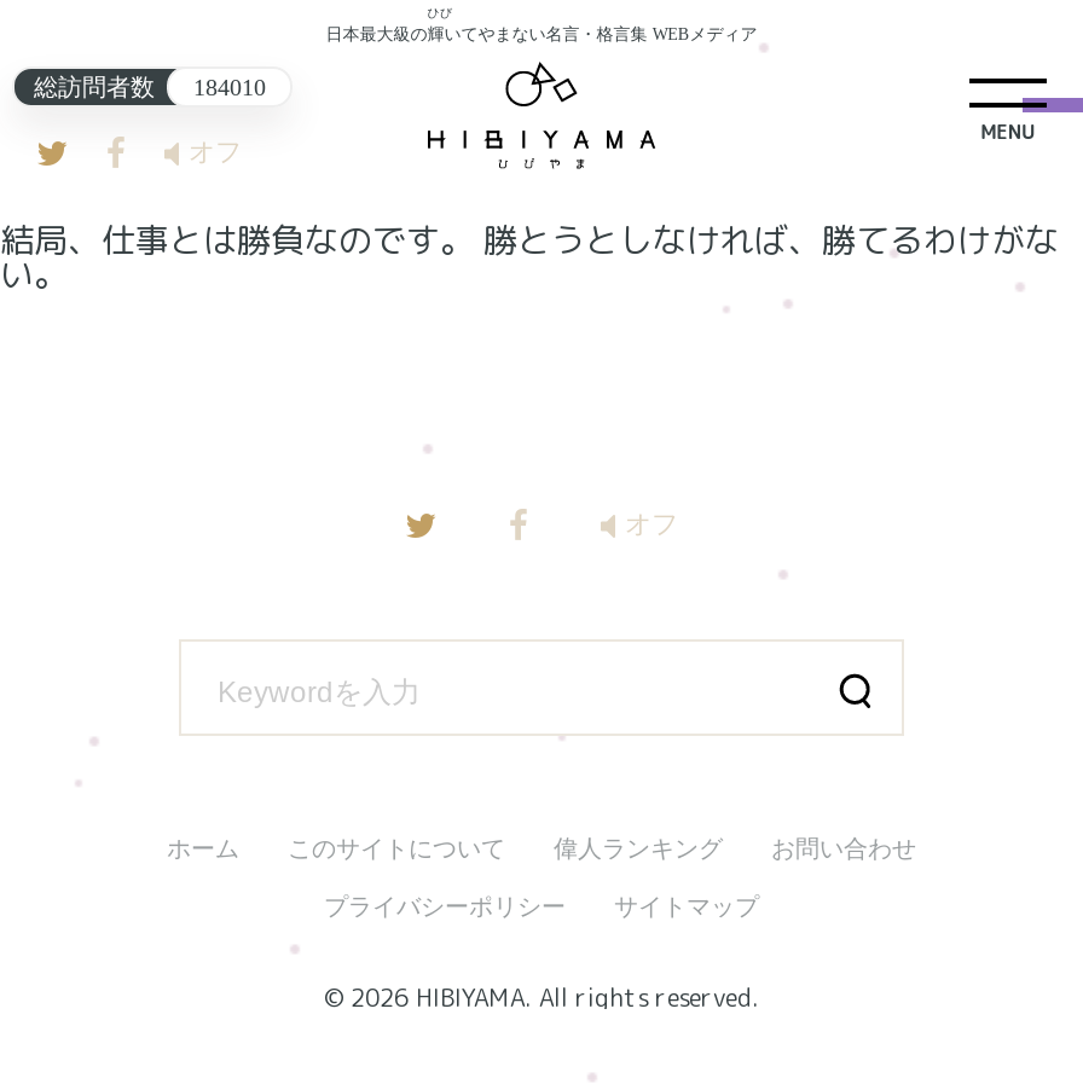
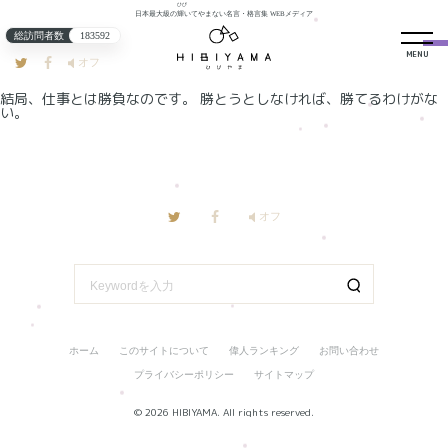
- 総訪問者数 184010
+ 総訪問者数 183592
